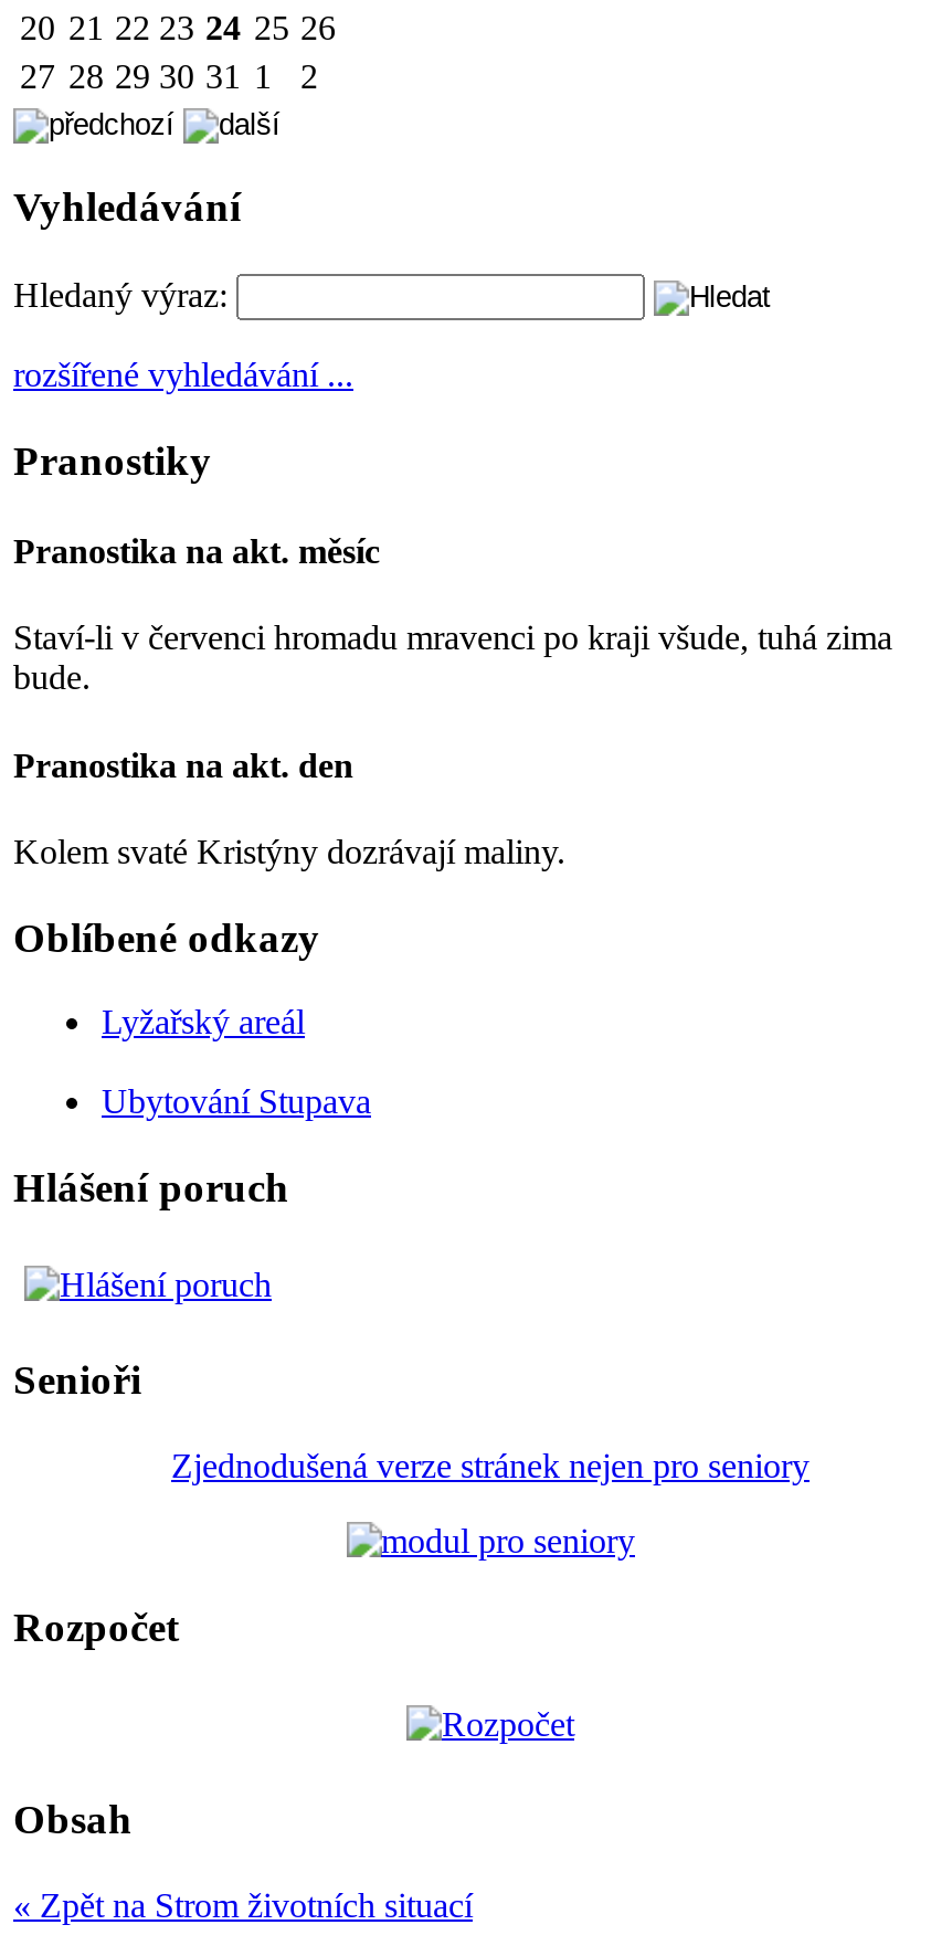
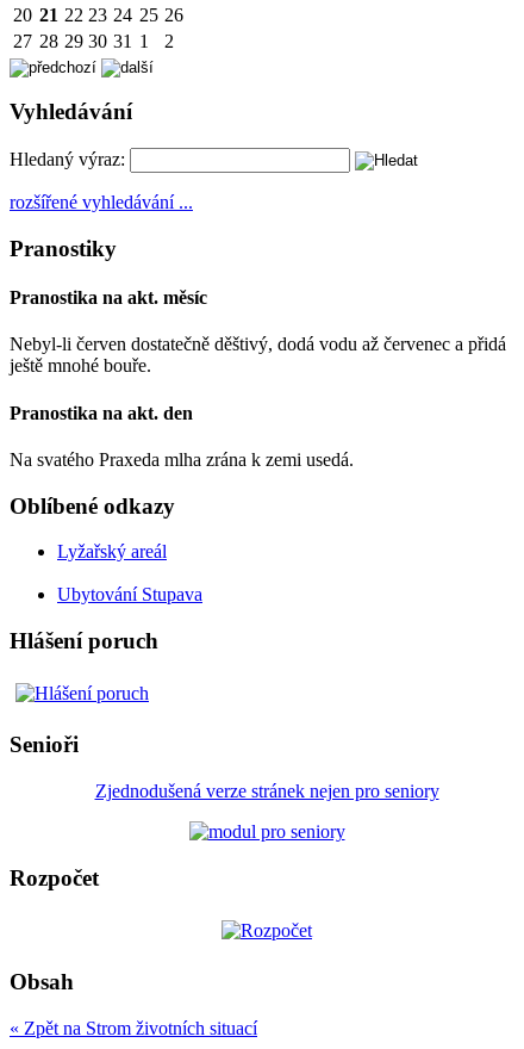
- Staví-li v červenci hromadu mravenci po kraji všude, tuhá zima
- bude.
+ Nebyl-li červen dostatečně děštivý, dodá vodu až červenec a přidá
+ ještě mnohé bouře.

- Kolem svaté Kristýny dozrávají maliny.
+ Na svatého Praxeda mlha zrána k zemi usedá.
